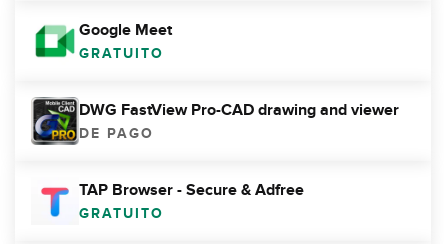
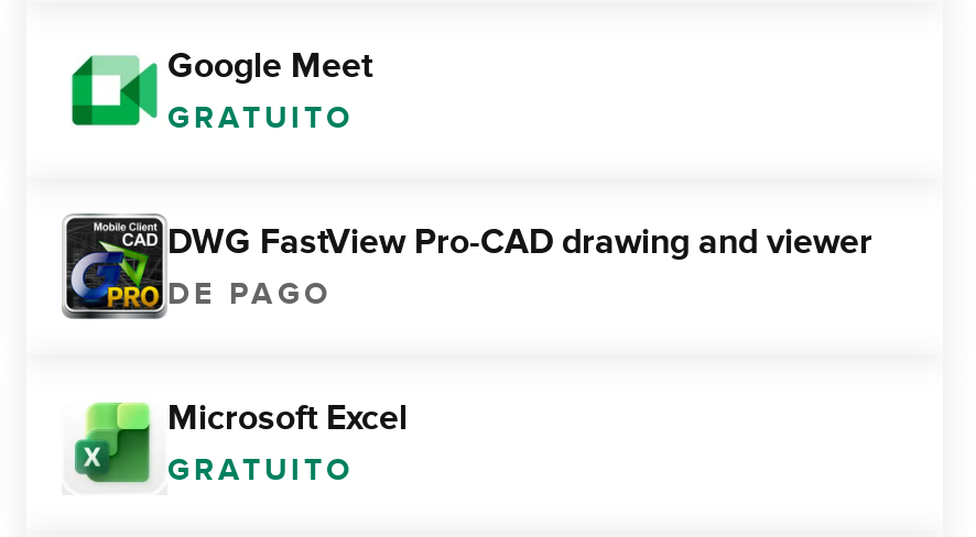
- [image]
- TAP Browser - Secure & Adfree
+ [image]
+ Microsoft Excel
